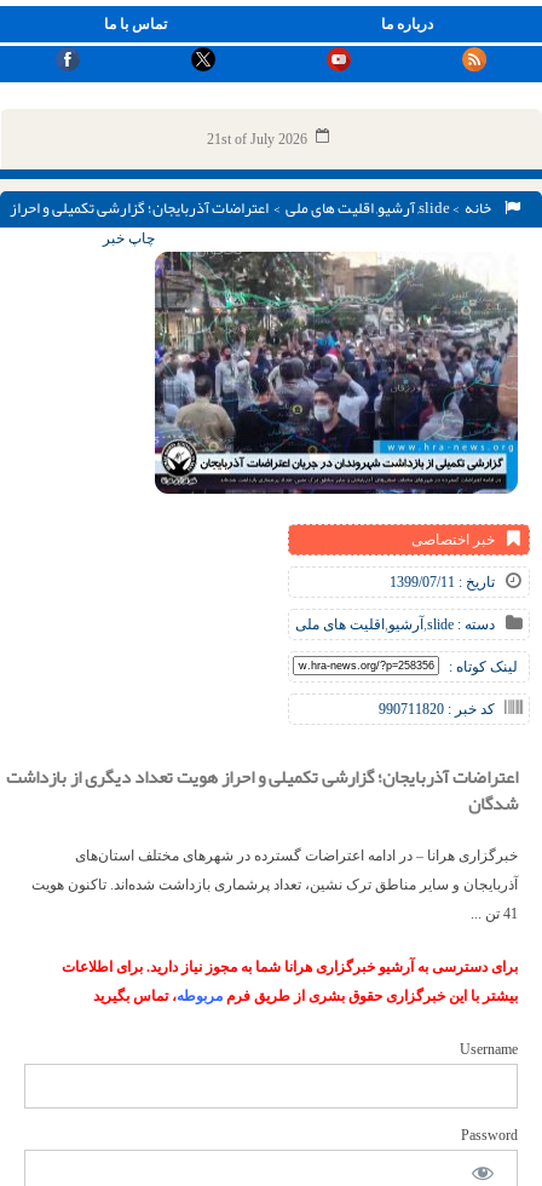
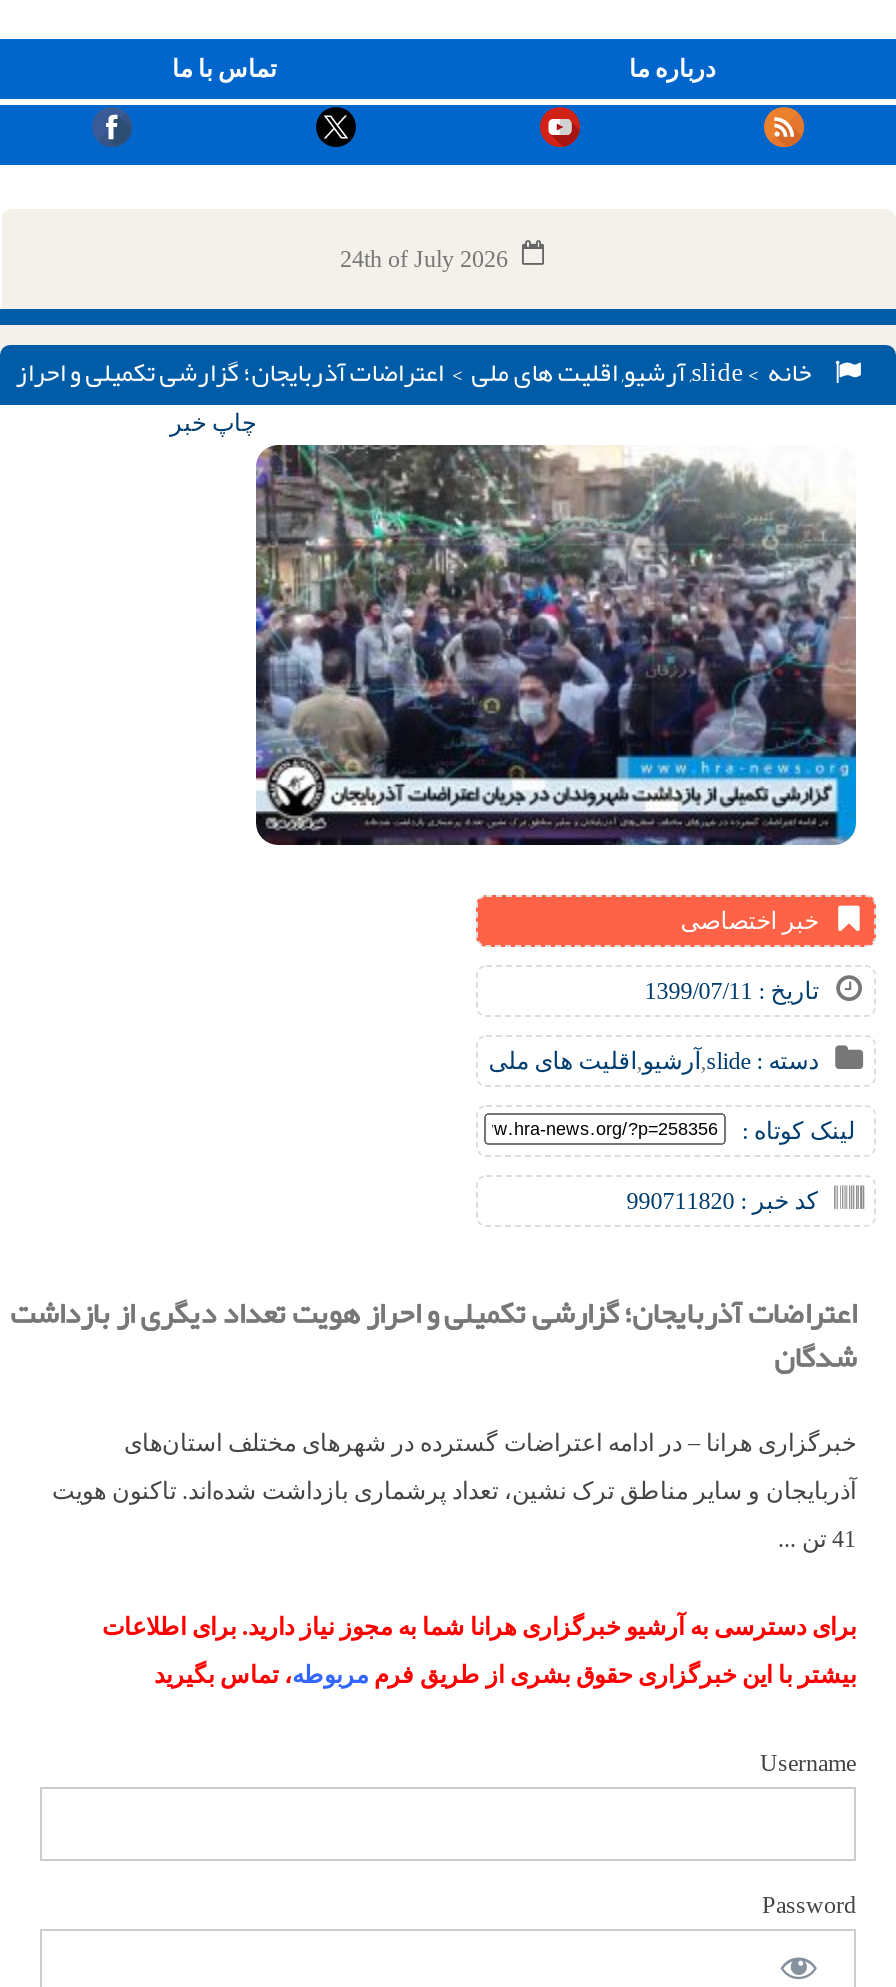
- 21st of July 2026
+ 24th of July 2026
